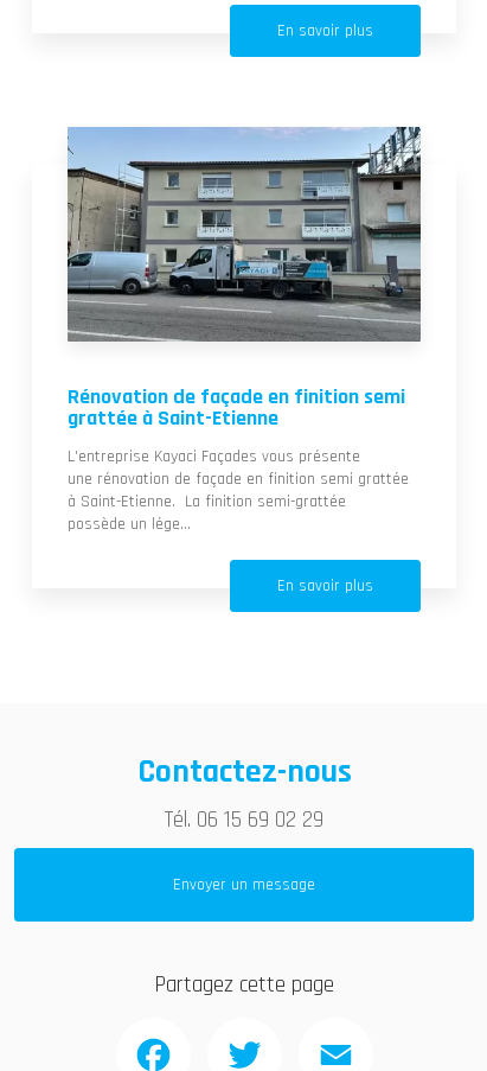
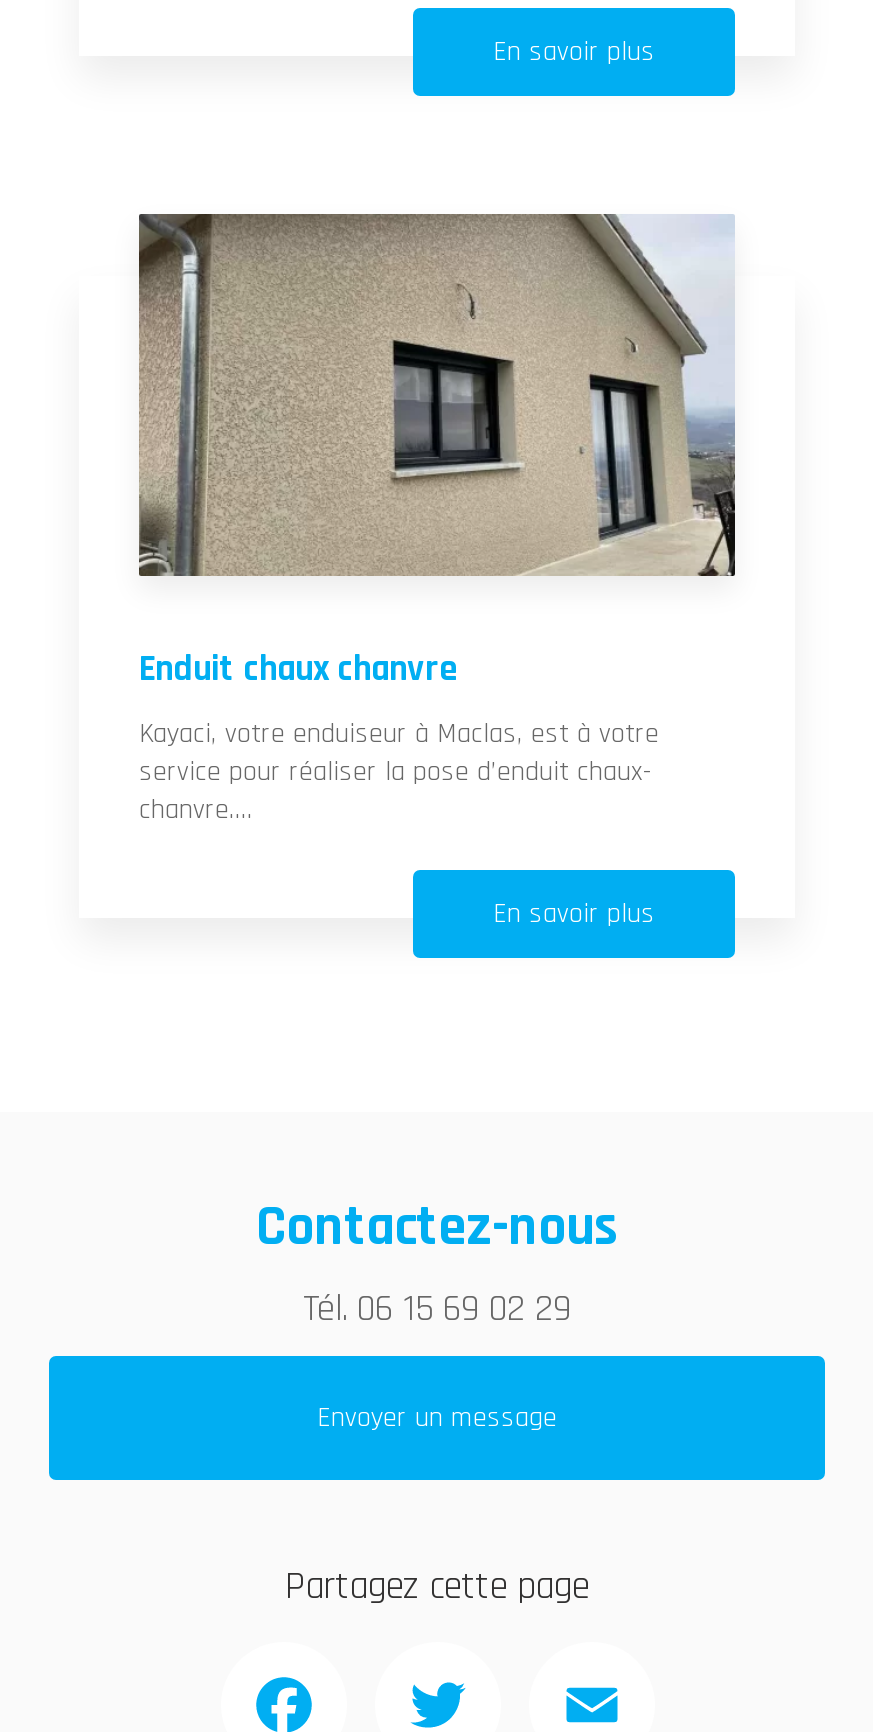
- [image]
+ [image]

- Rénovation de façade en finition semi
- grattée à Saint-Etienne
+ Enduit chaux chanvre

- L'entreprise Kayaci Façades vous présente
- une rénovation de façade en finition semi grattée
- à Saint-Etienne. La finition semi-grattée
- possède un lége...
+ Kayaci, votre enduiseur à Maclas, est à votre
+ service pour réaliser la pose d’enduit chaux-
+ chanvre....
